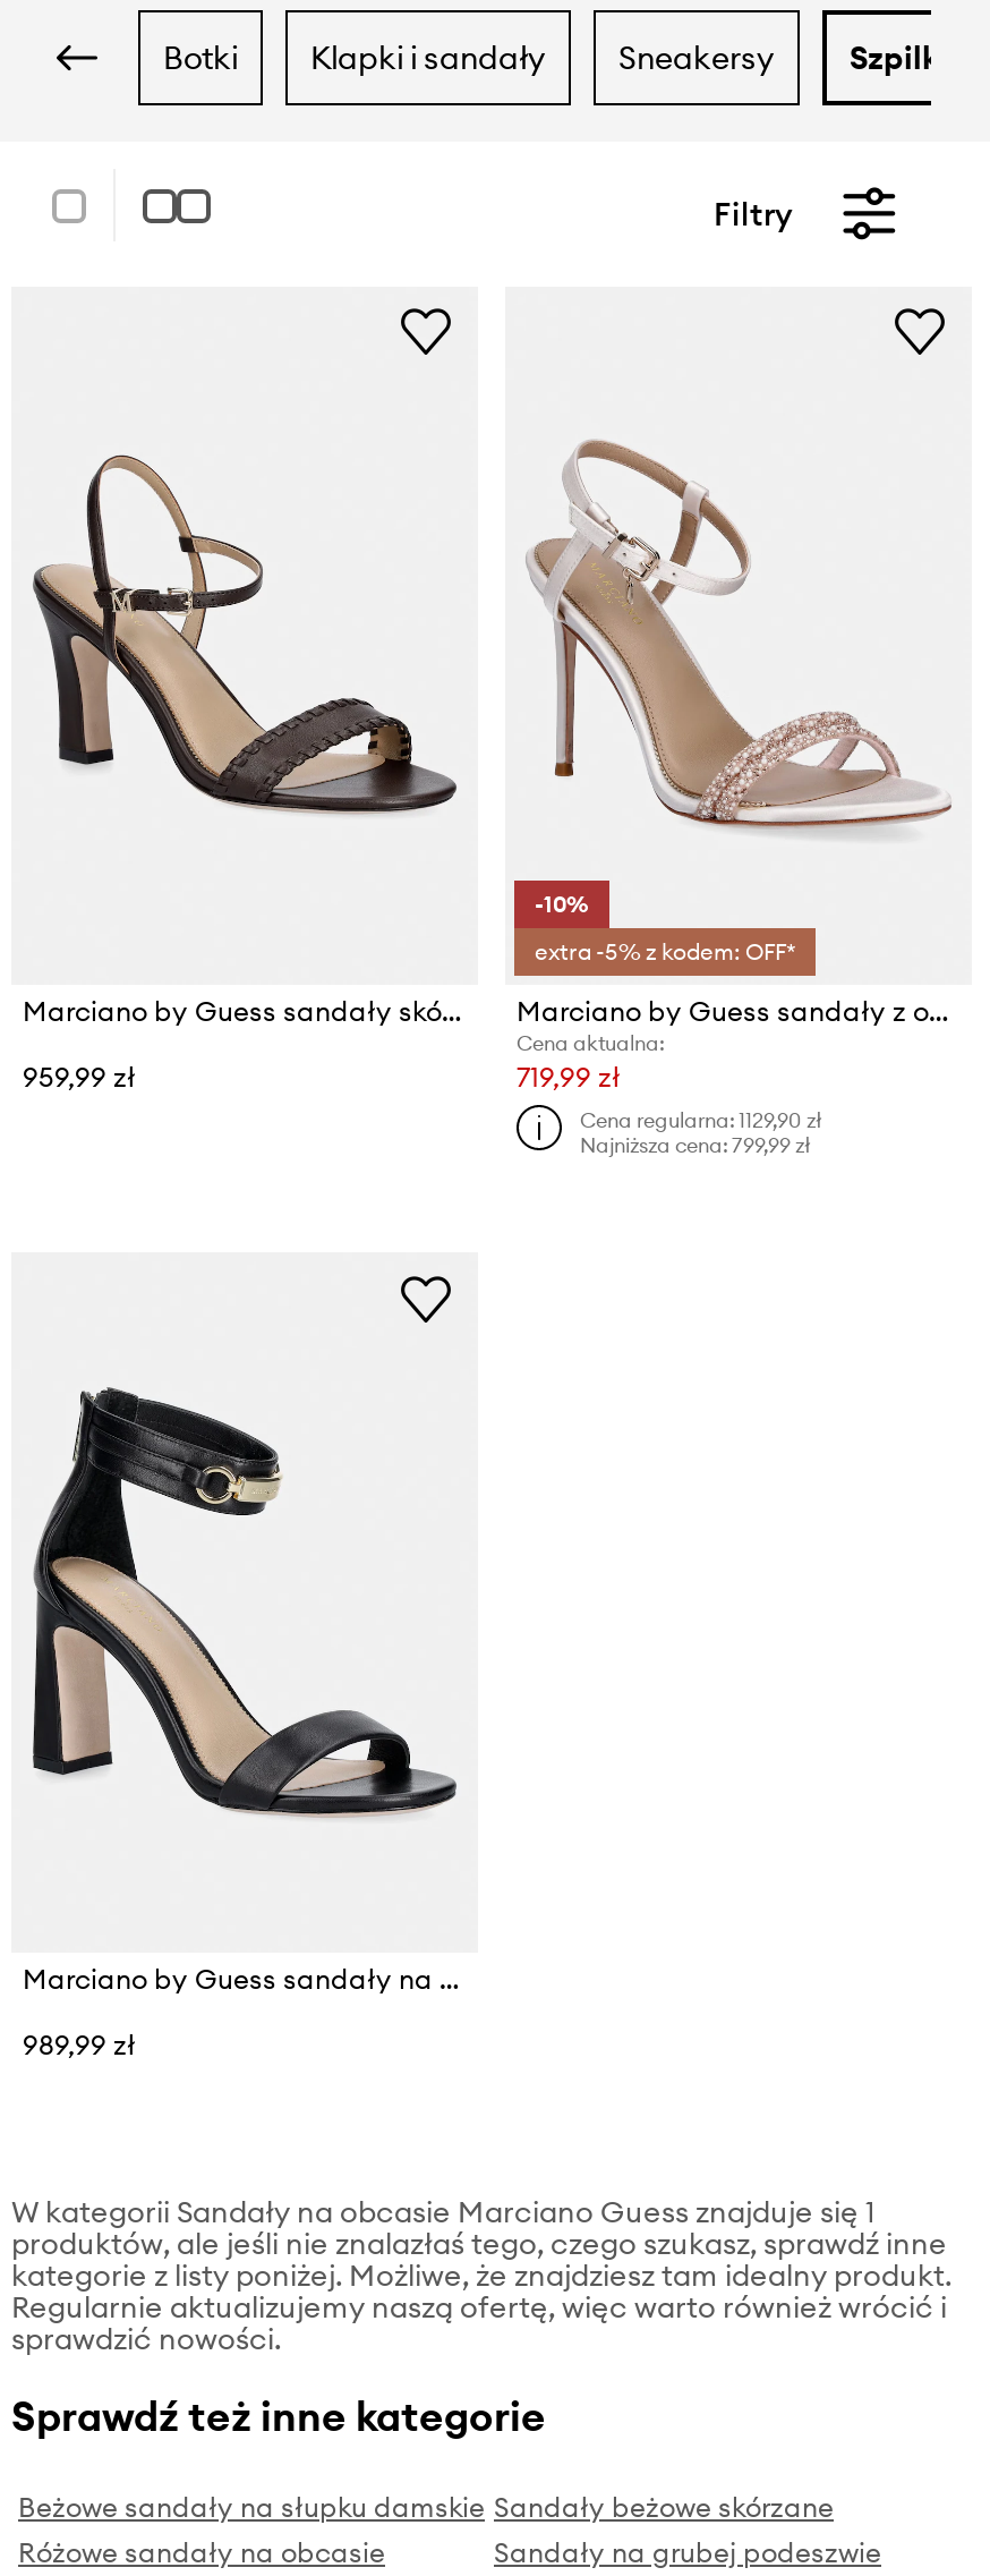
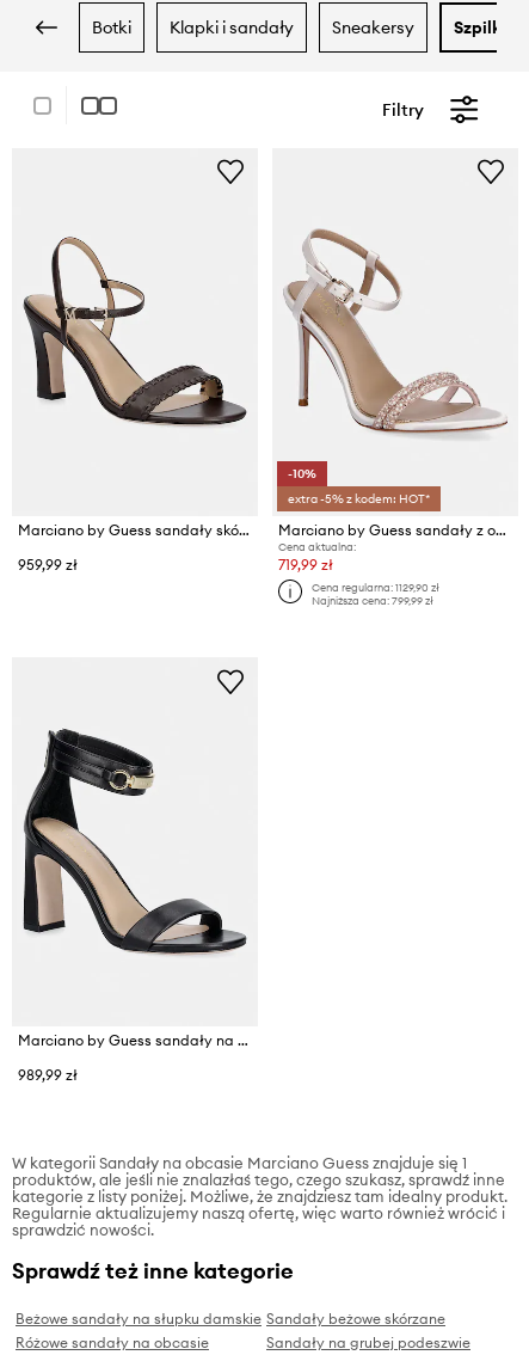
- extra -5% z kodem: OFF*
+ extra -5% z kodem: HOT*
